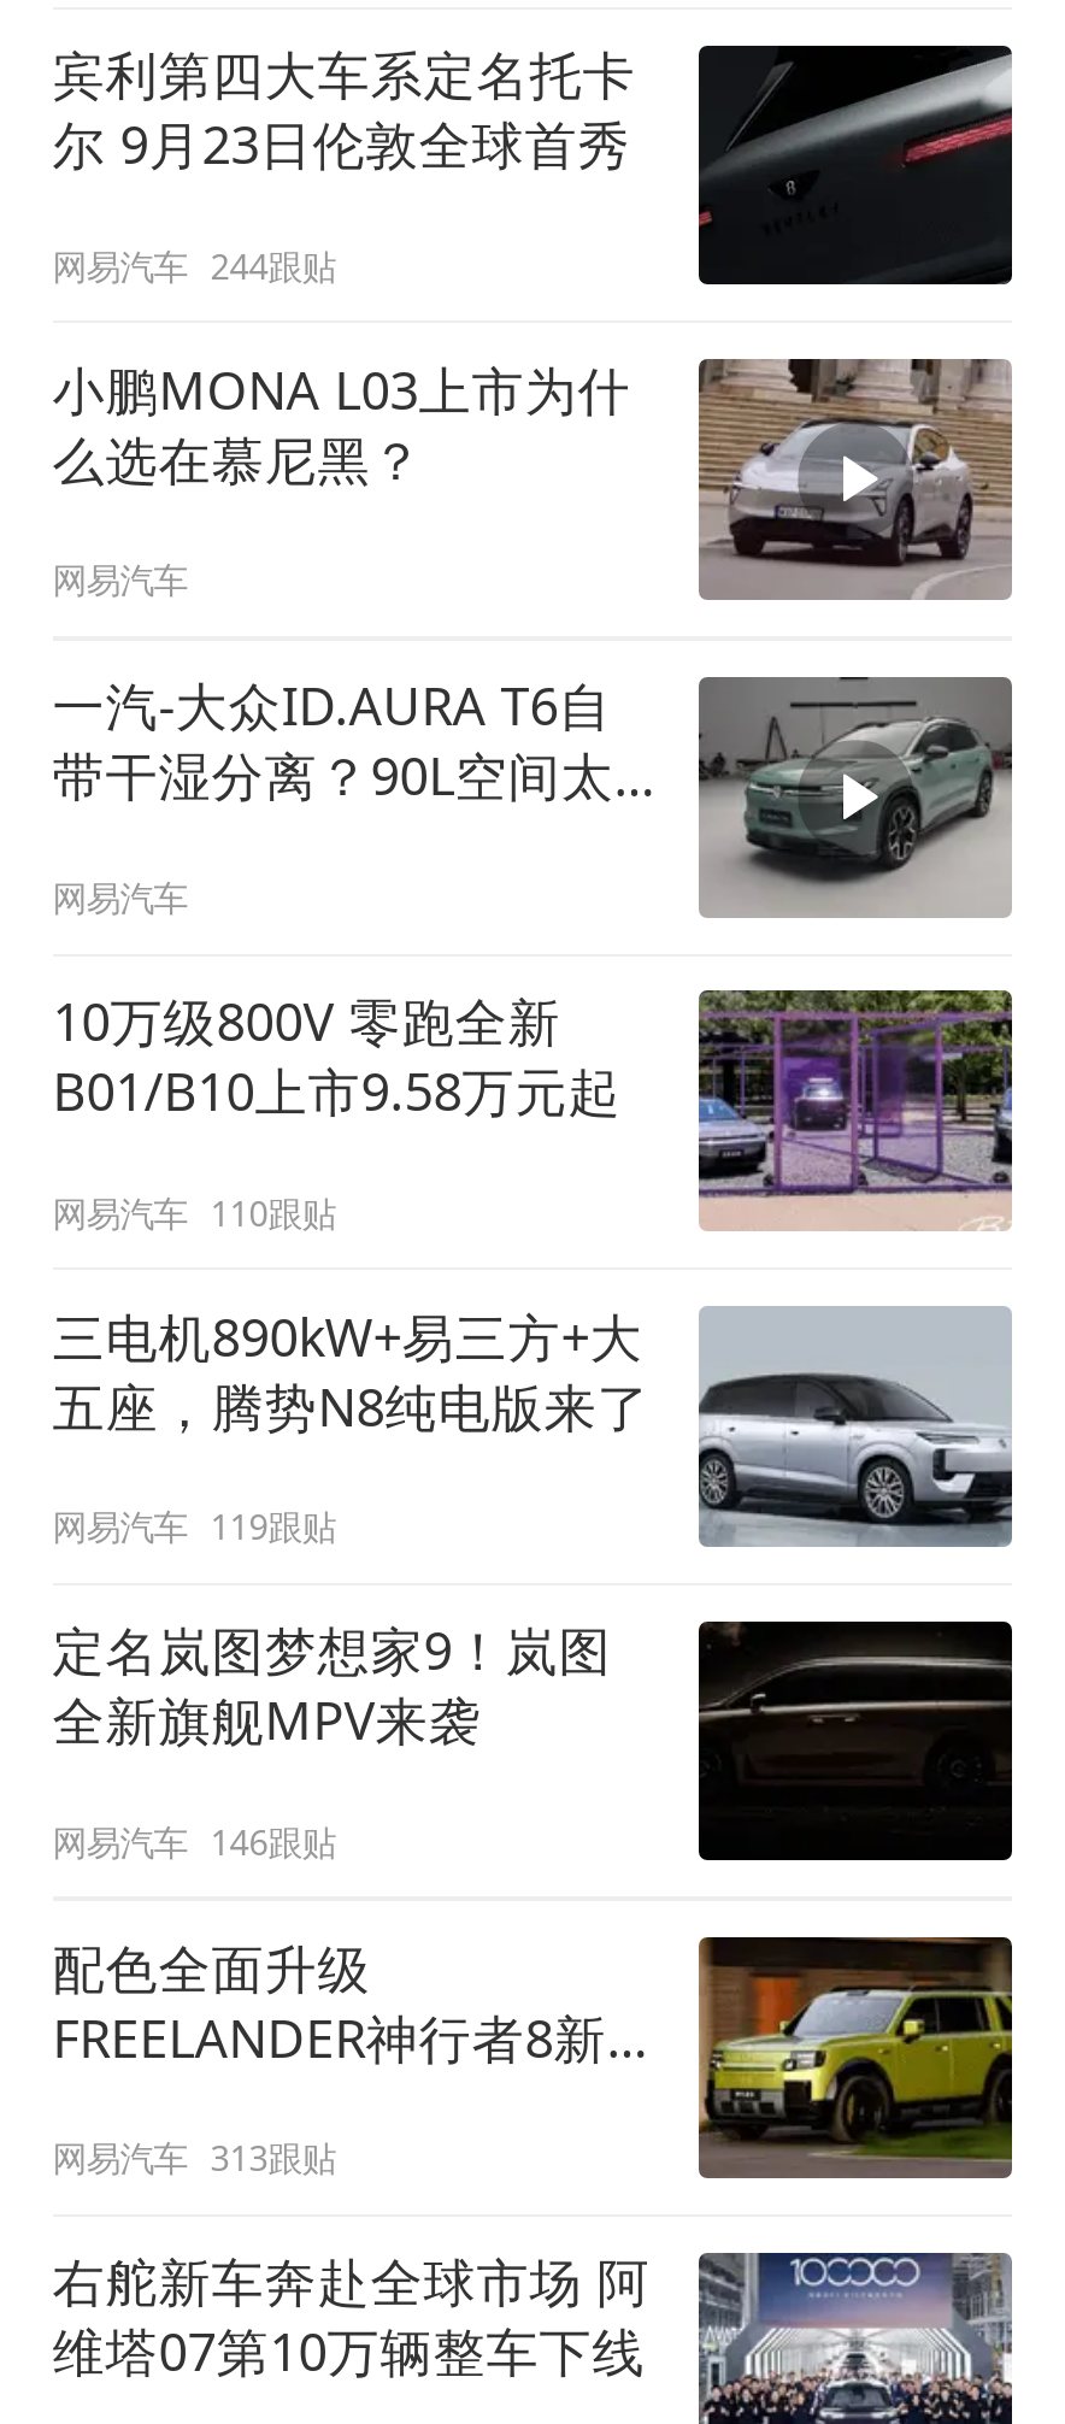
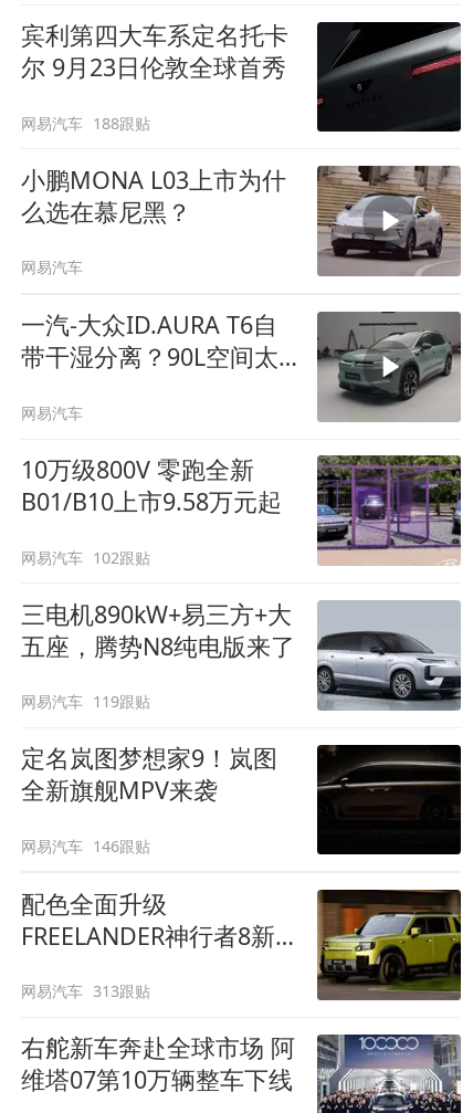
- 网易汽车 244跟贴
+ 网易汽车 188跟贴

- 网易汽车 110跟贴
+ 网易汽车 102跟贴
